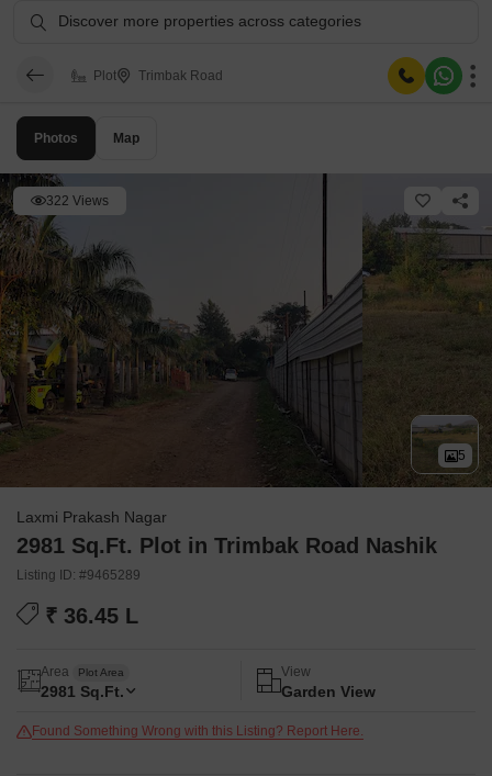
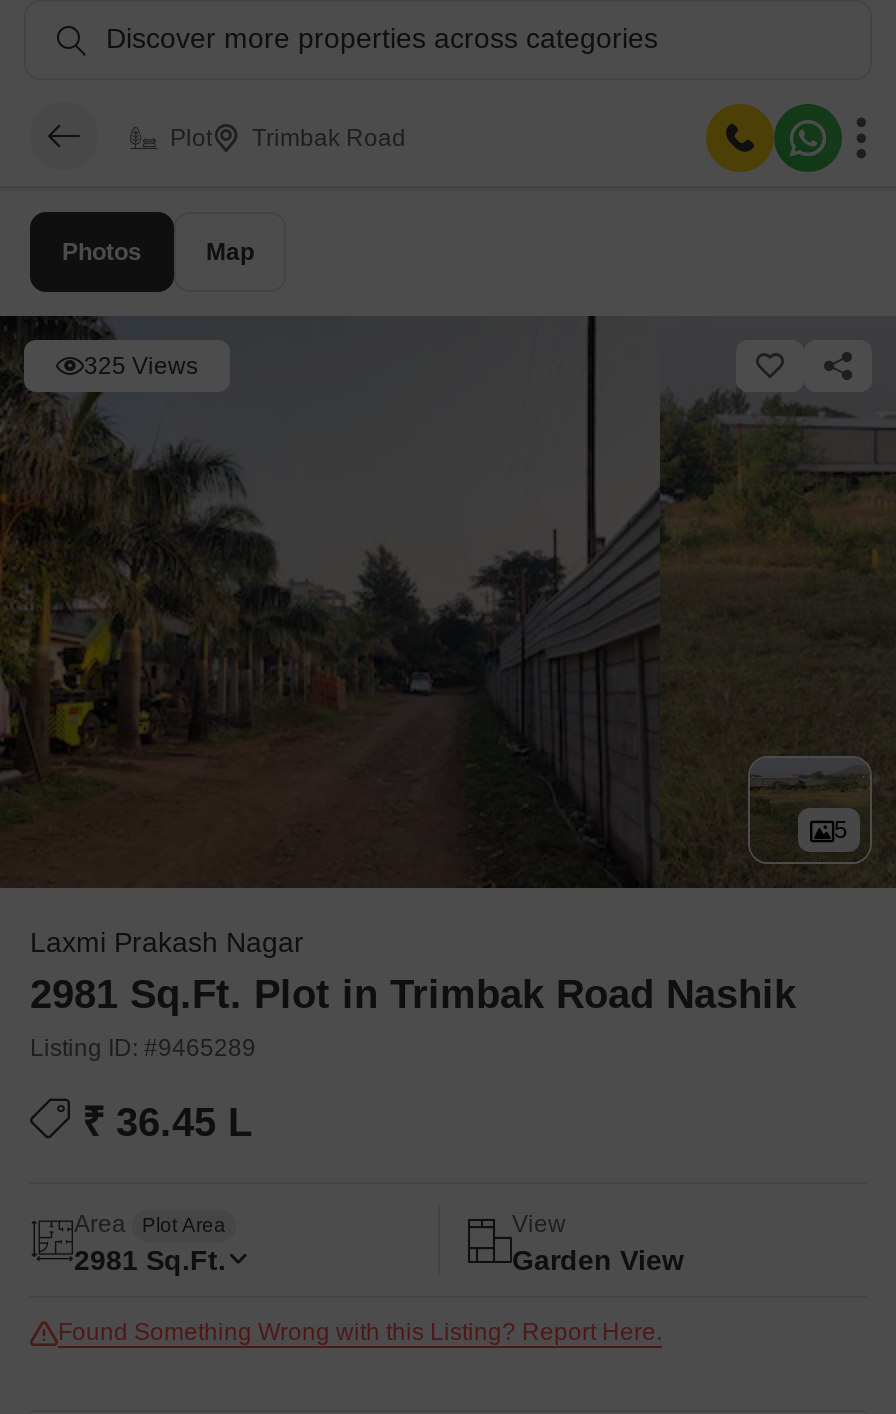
- 322 Views
+ 325 Views
